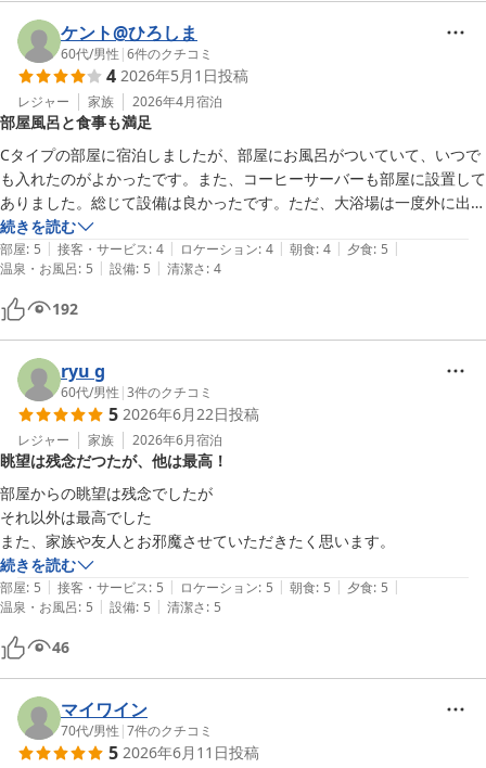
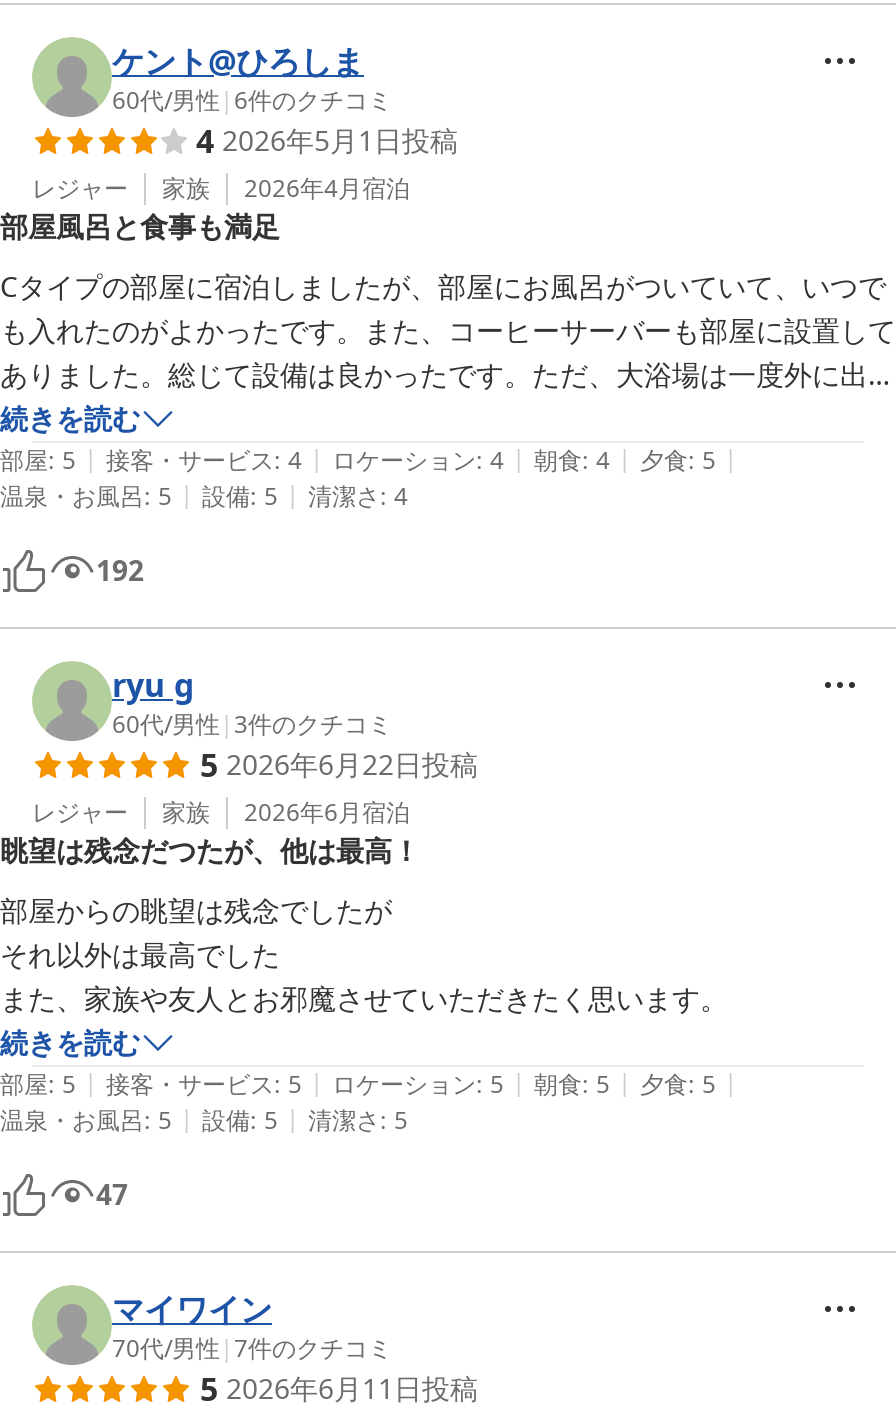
- 46
+ 47
